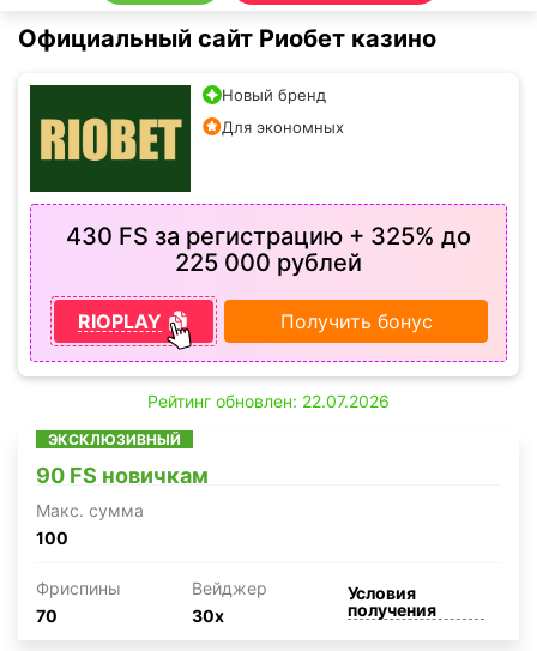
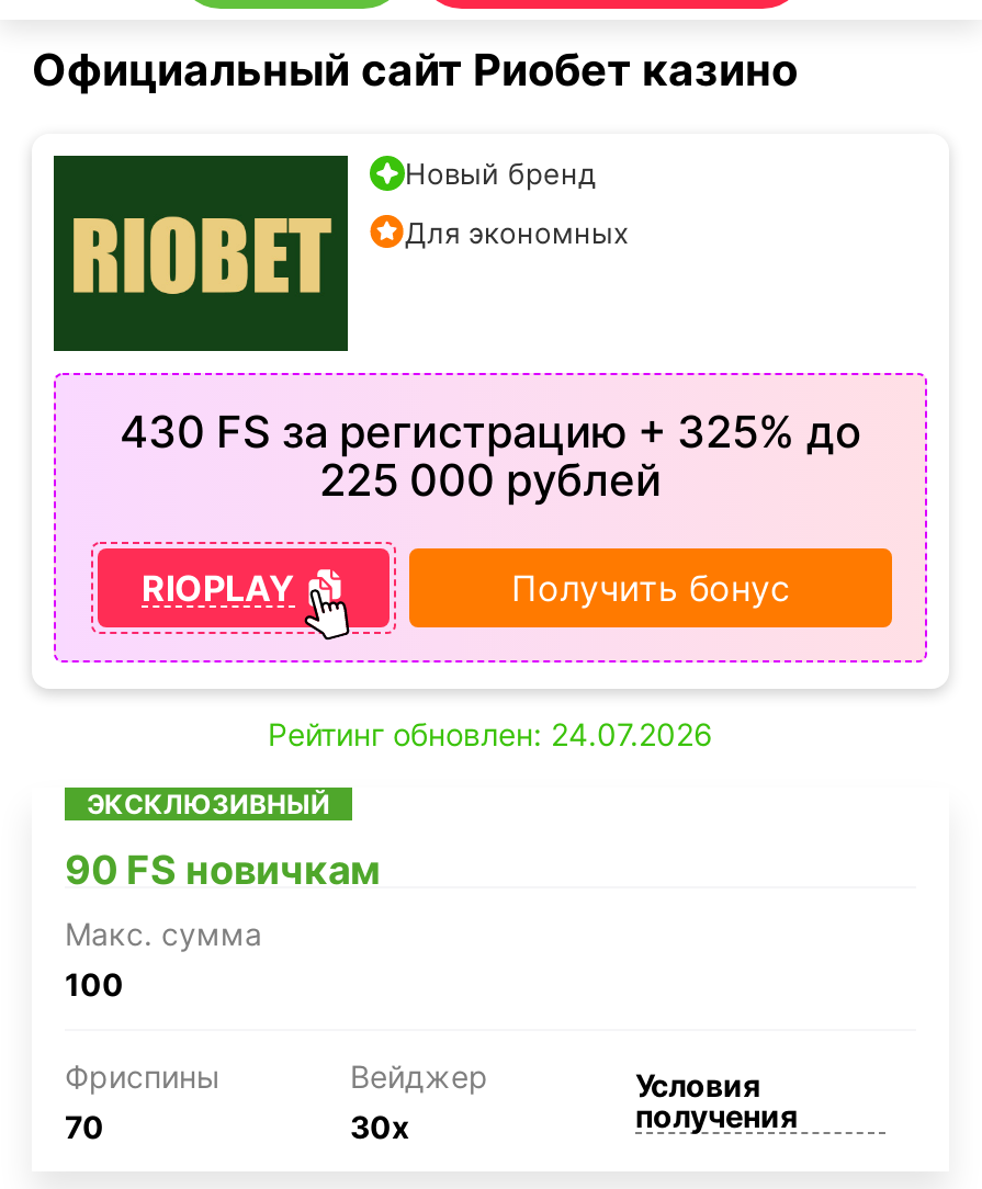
- Рейтинг обновлен: 22.07.2026
+ Рейтинг обновлен: 24.07.2026
